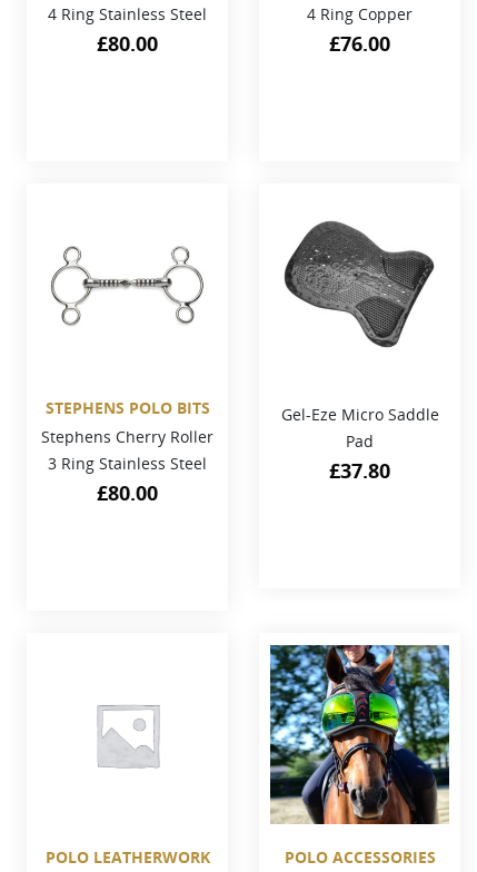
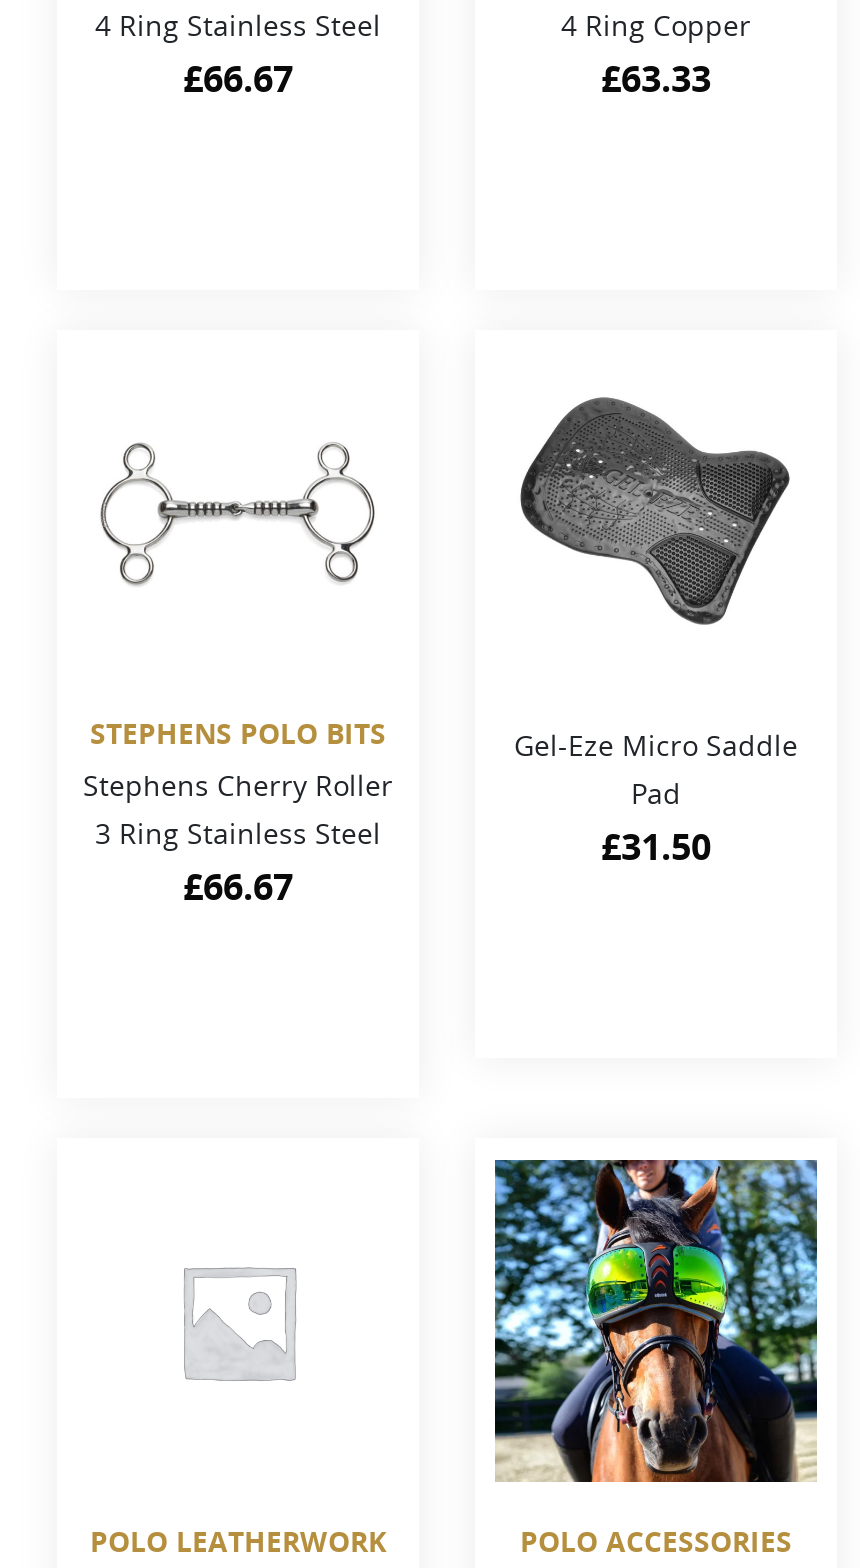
- £80.00
+ £66.67

- £76.00
+ £63.33

- £37.80
+ £31.50

- £80.00
+ £66.67
